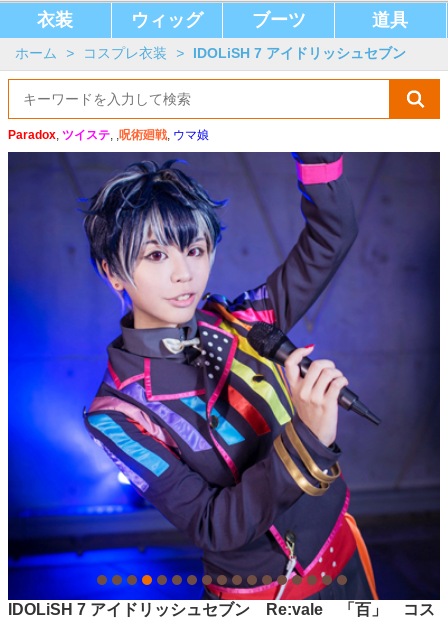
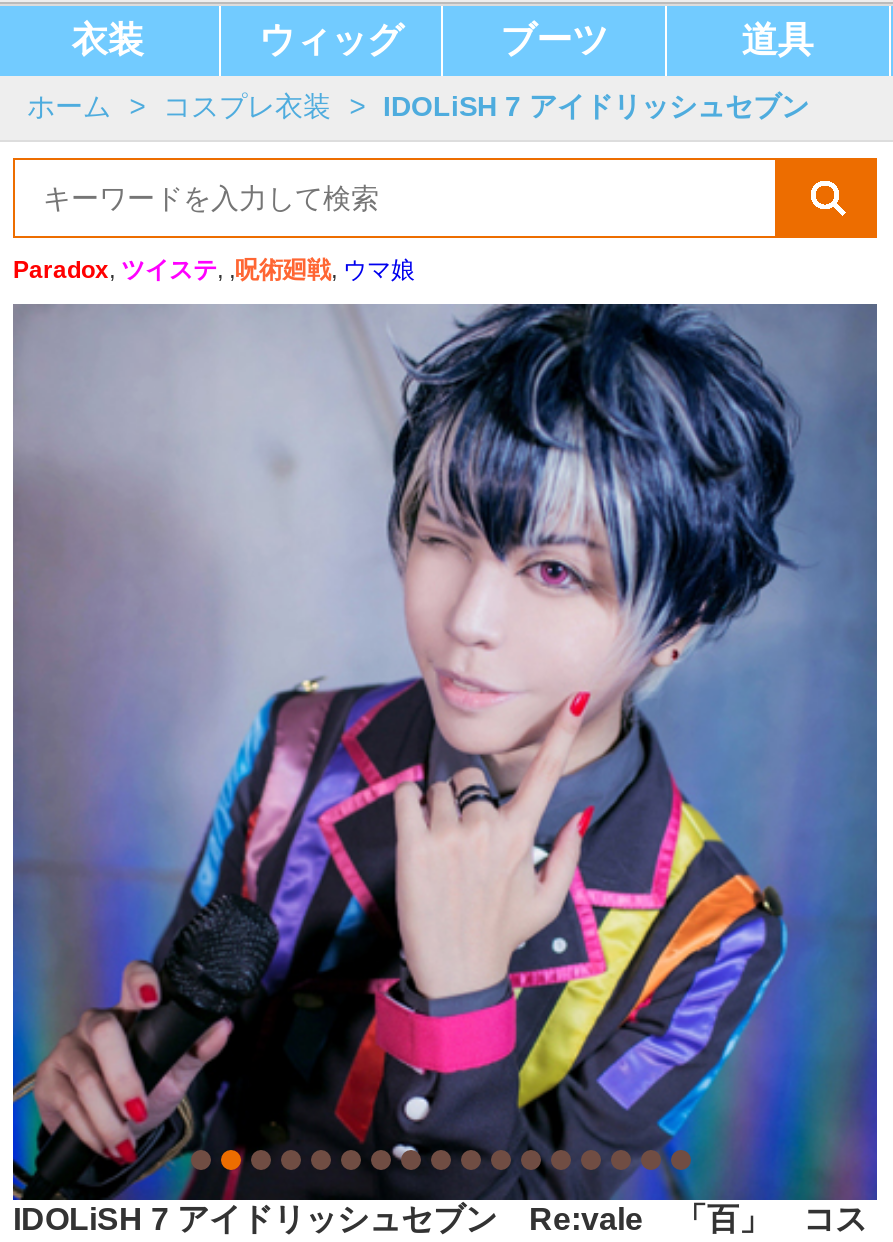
- [image]
+ [image]
